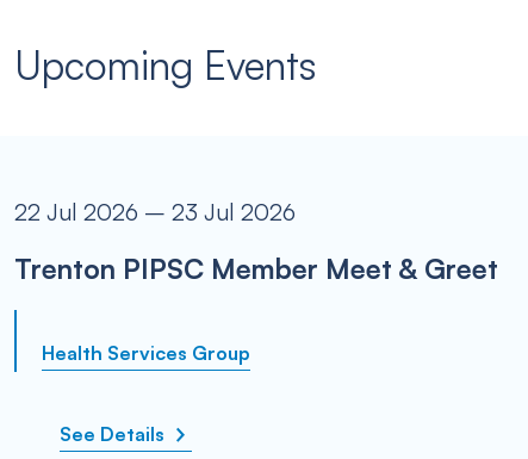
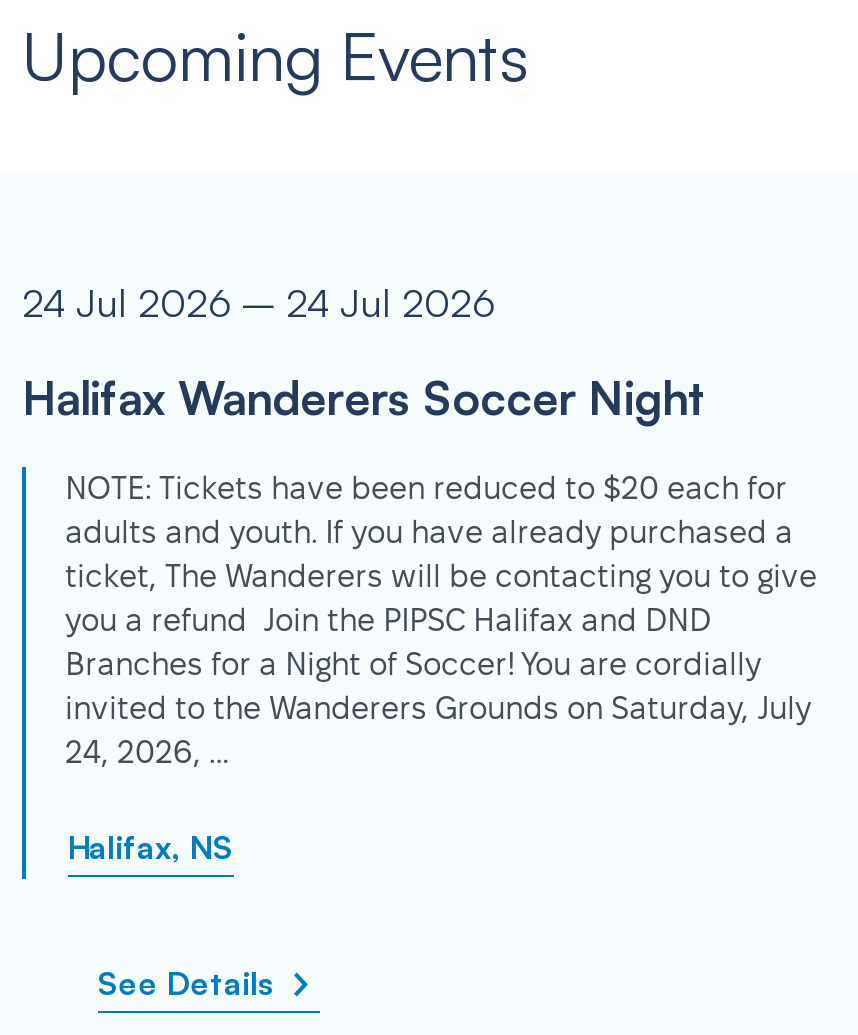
- 22 Jul 2026 – 23 Jul 2026
- Trenton PIPSC Member Meet & Greet
- Health Services Group
+ 24 Jul 2026 – 24 Jul 2026
+ Halifax Wanderers Soccer Night
+ NOTE: Tickets have been reduced to $20 each for
+ adults and youth. If you have already purchased a
+ ticket, The Wanderers will be contacting you to give
+ you a refund Join the PIPSC Halifax and DND
+ Branches for a Night of Soccer! You are cordially
+ invited to the Wanderers Grounds on Saturday, July
+ 24, 2026, …
+ Halifax, NS
